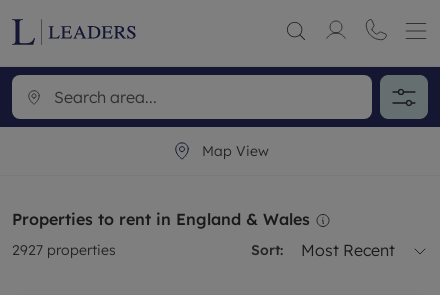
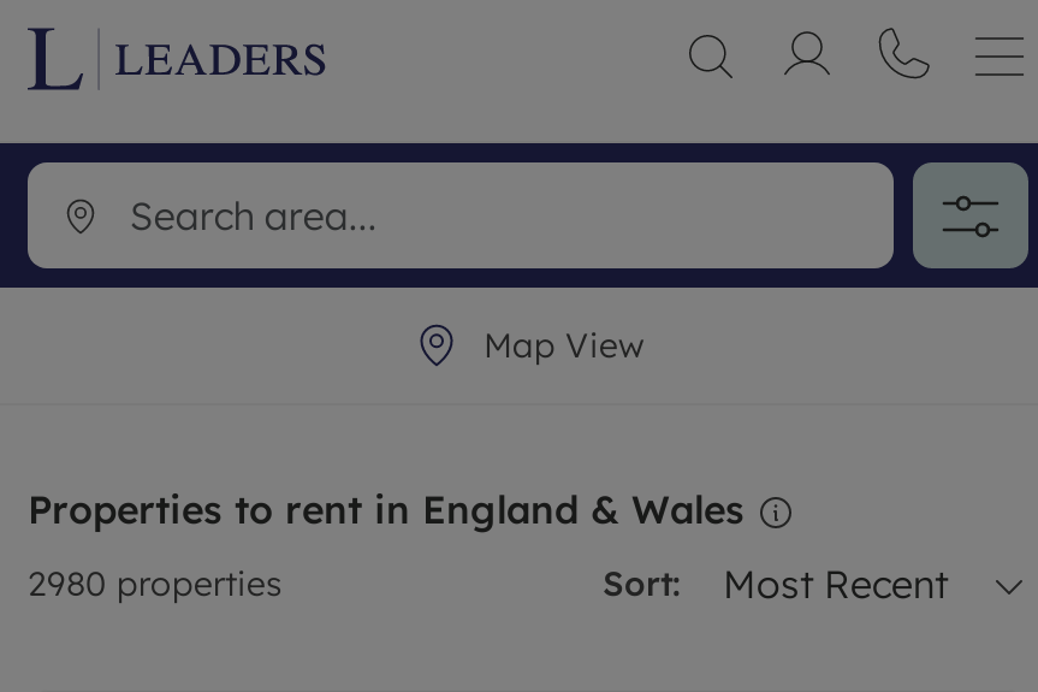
- 2927 properties
+ 2980 properties
